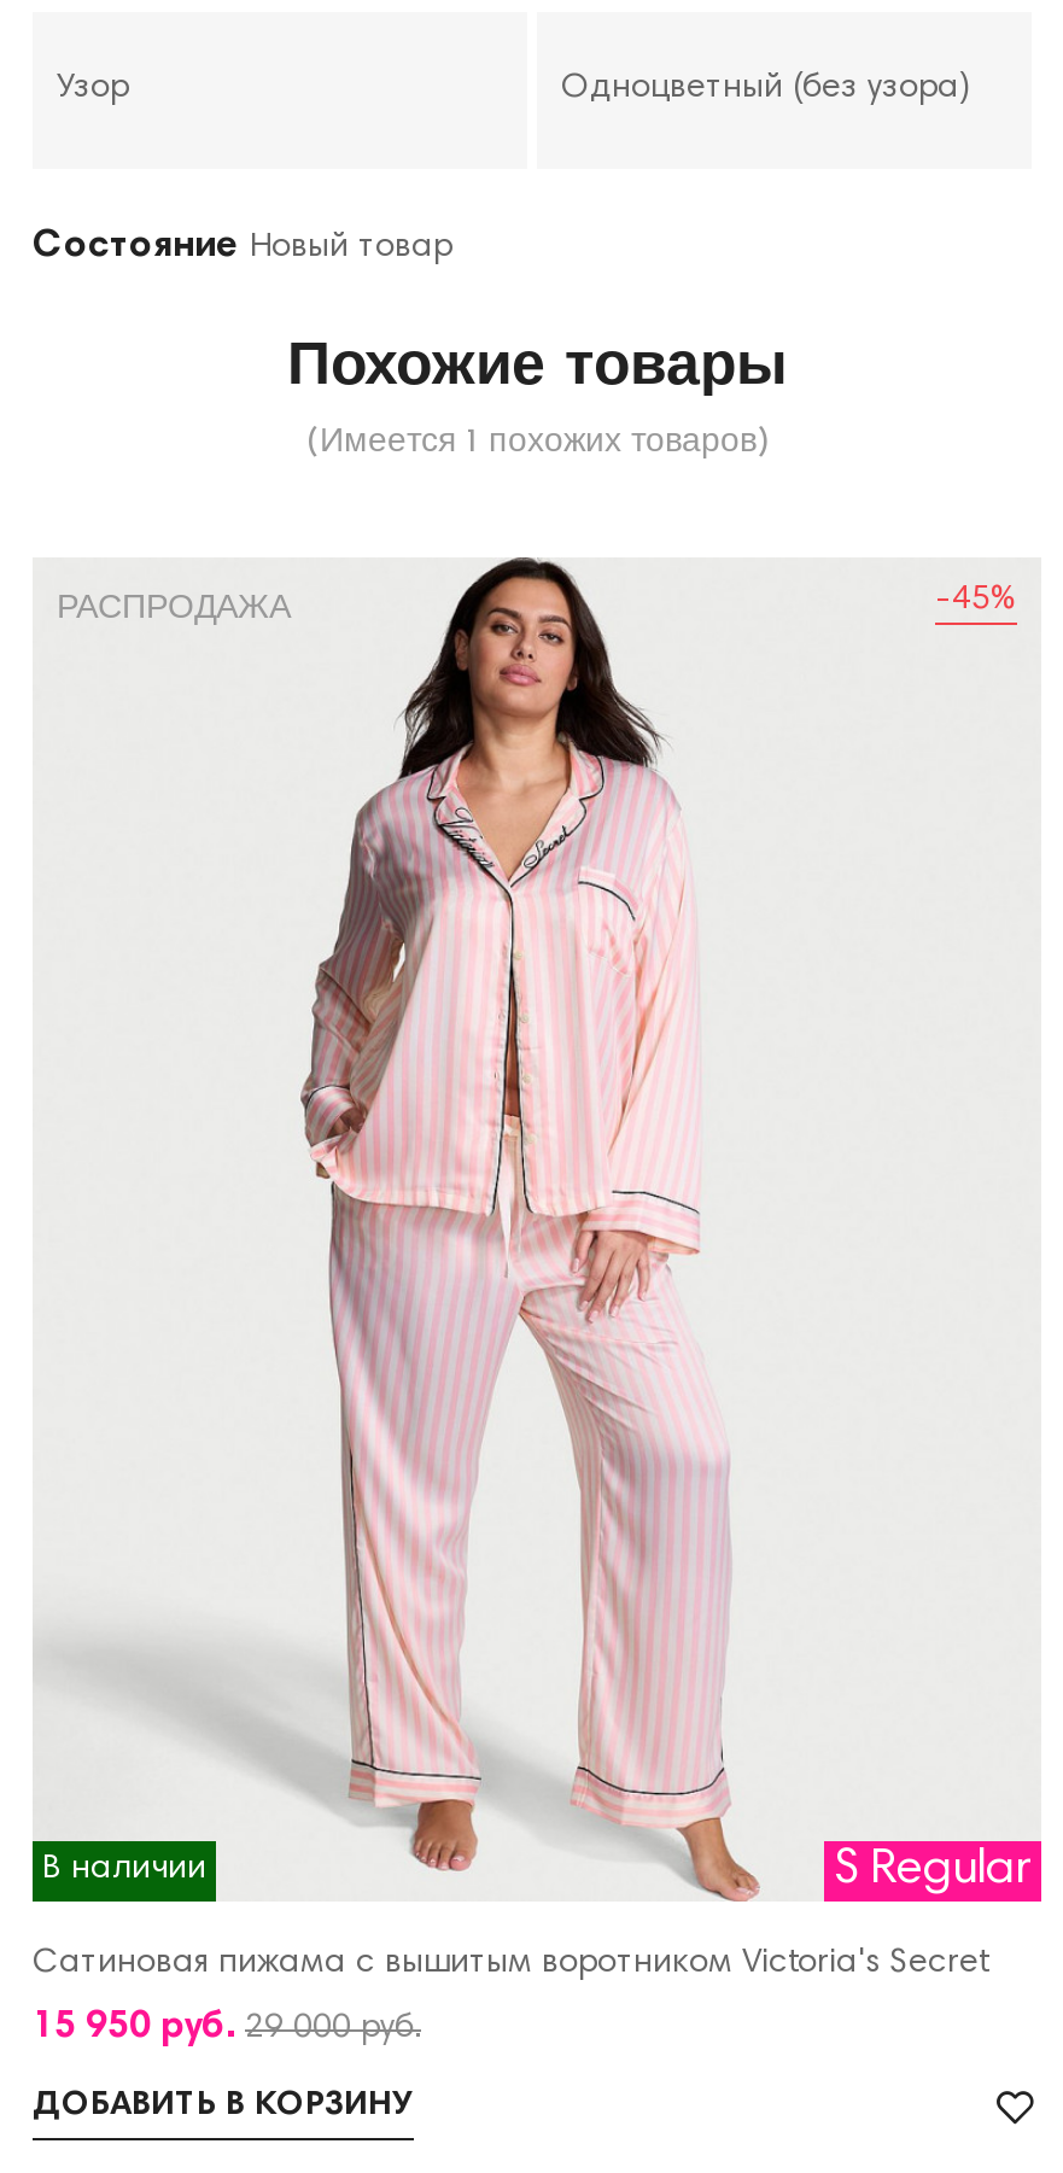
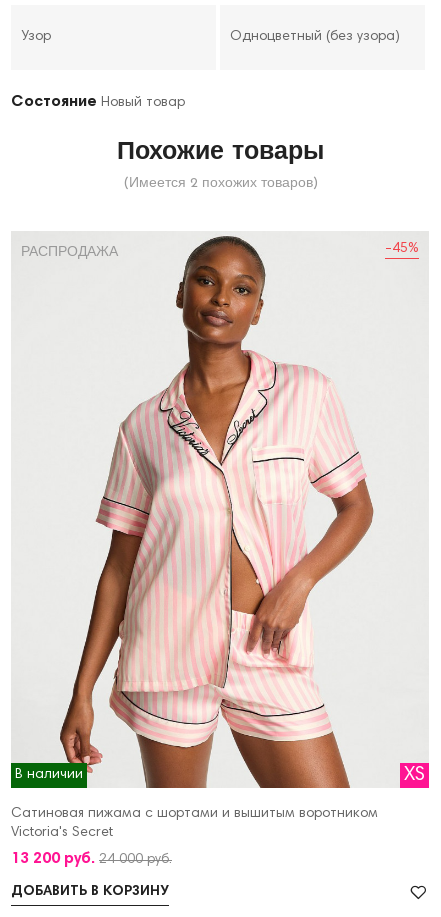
- (Имеется 1 похожих товаров)
+ (Имеется 2 похожих товаров)

- [image]
- Сатиновая пижама с вышитым воротником Victoria's Secret
+ [image]
+ Сатиновая пижама с шортами и вышитым воротником
+ Victoria's Secret

- S Regular
+ XS

- 15 950 руб. 29 000 руб.
+ 13 200 руб. 24 000 руб.
